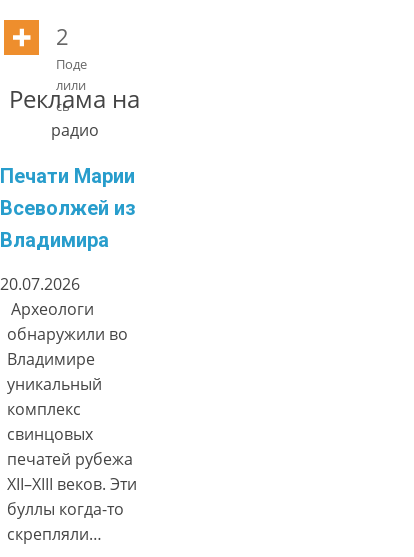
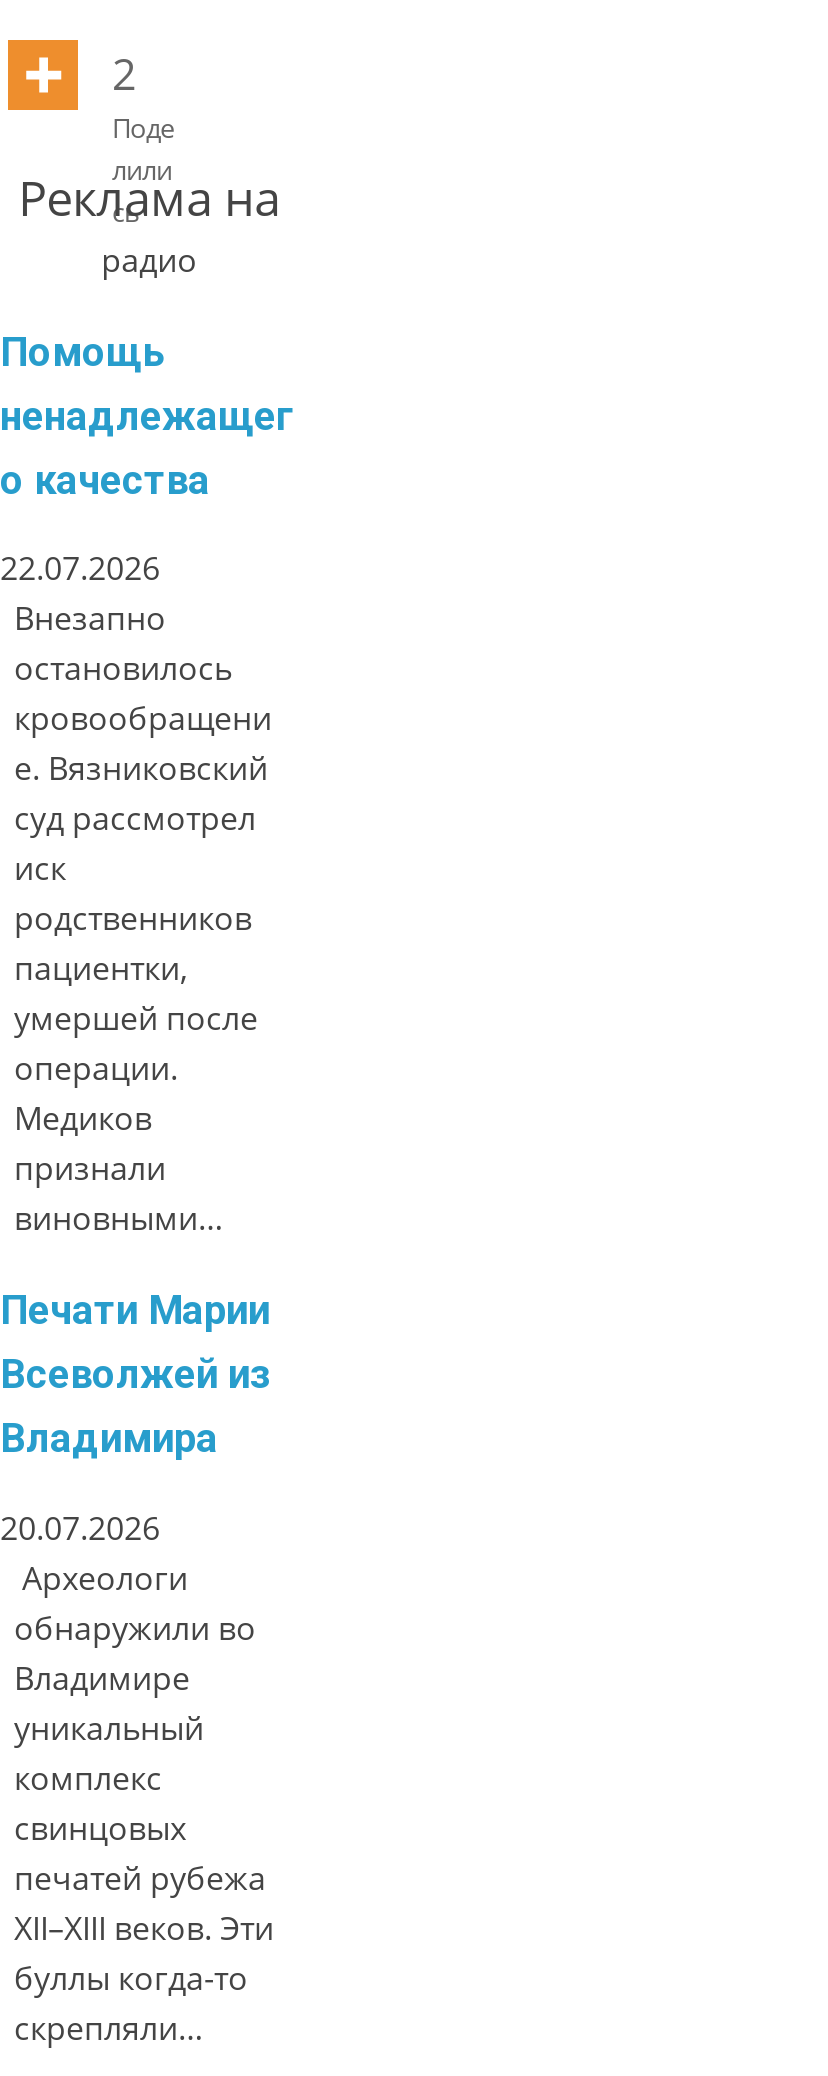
+ Помощь
+ ненадлежащег
+ о качества
+ 22.07.2026
+ Внезапно
+ остановилось
+ кровообращени
+ е. Вязниковский
+ суд рассмотрел
+ иск
+ родственников
+ пациентки,
+ умершей после
+ операции.
+ Медиков
+ признали
+ виновными…
